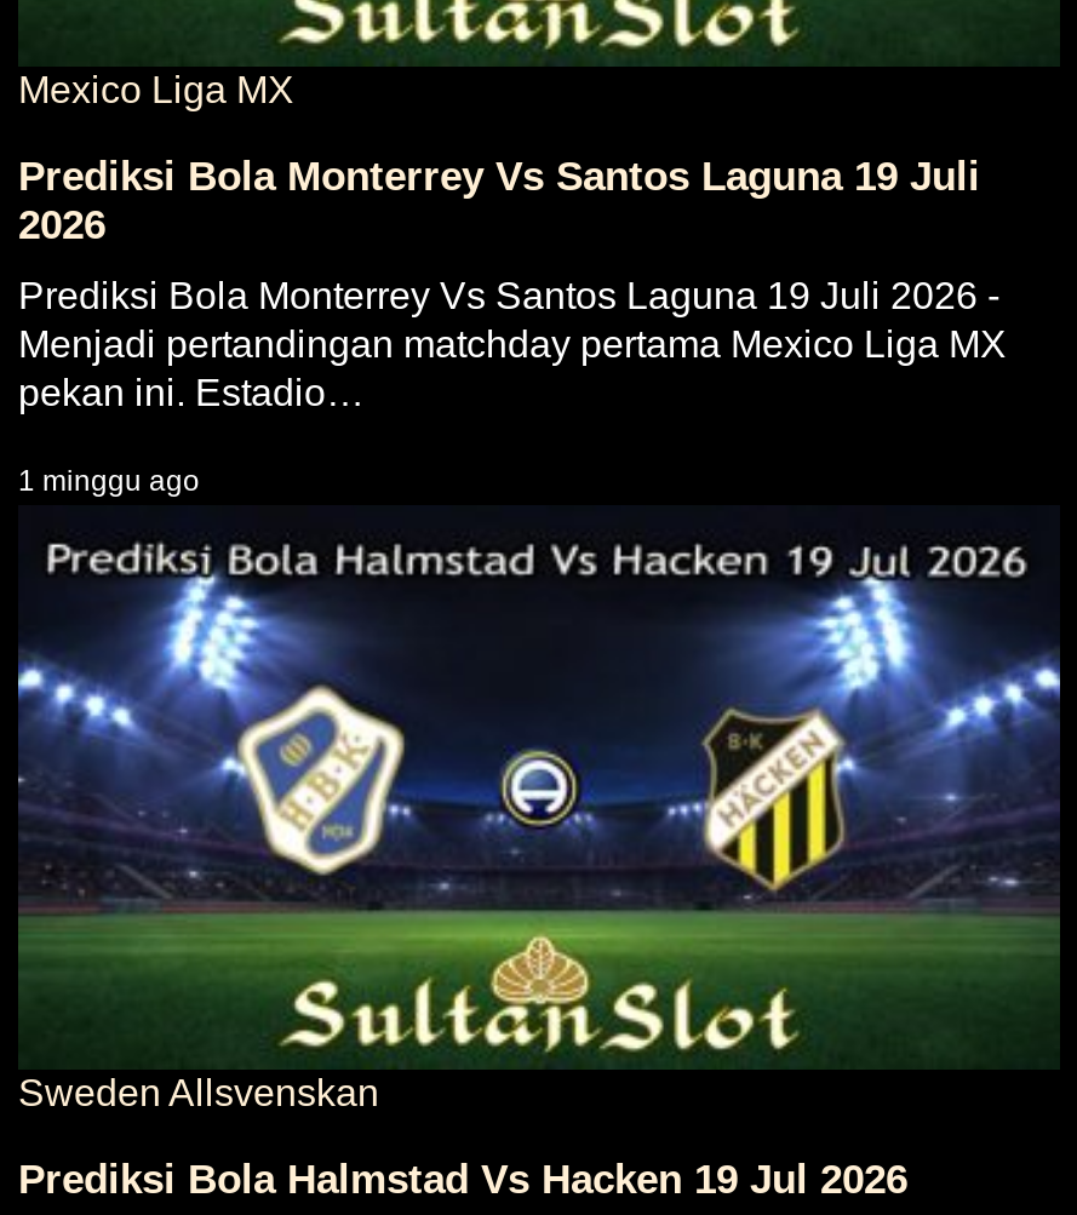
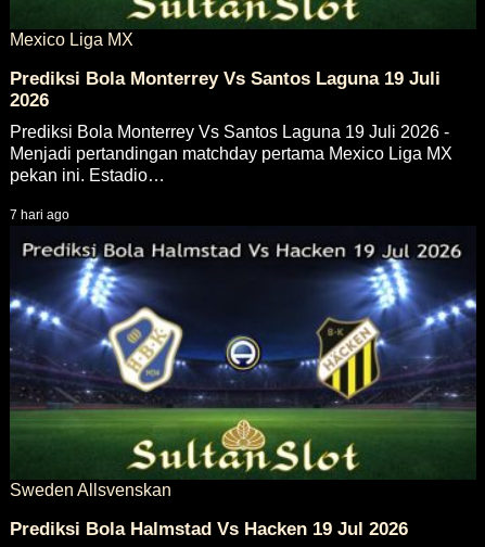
- 1 minggu ago
+ 7 hari ago
